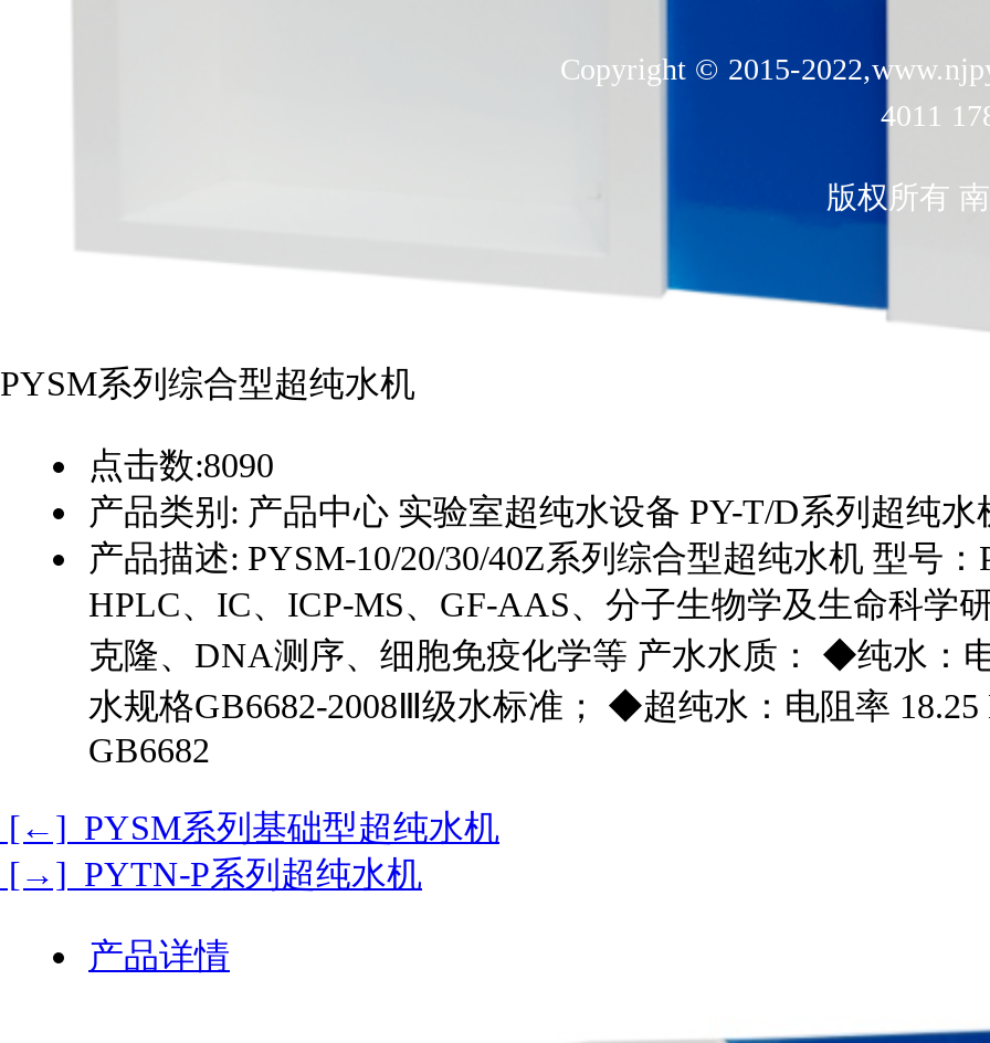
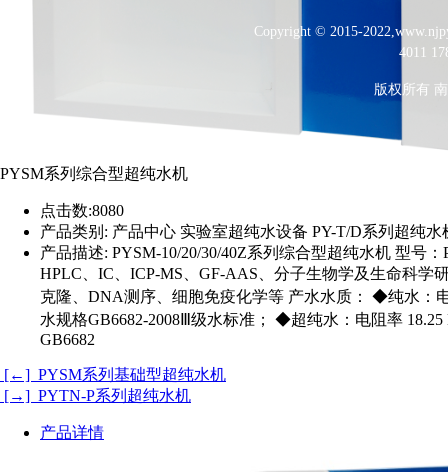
- 点击数:8090
+ 点击数:8080
